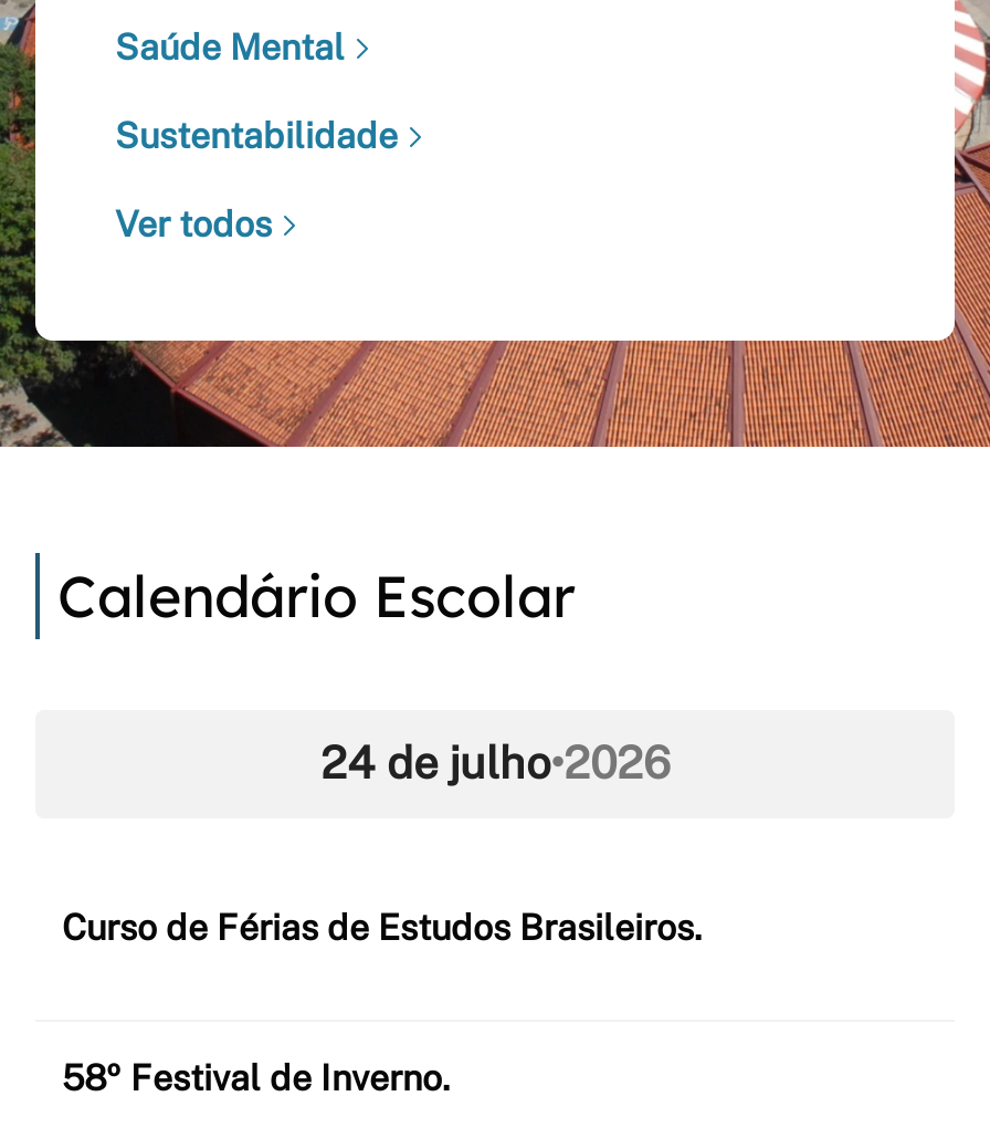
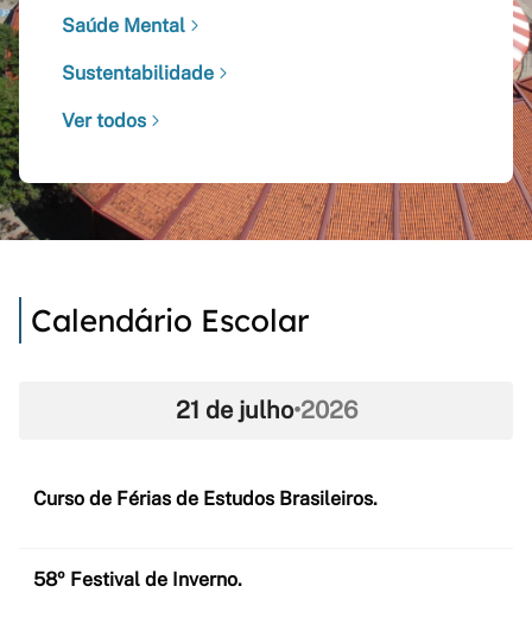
- 24 de julho•2026
+ 21 de julho•2026
